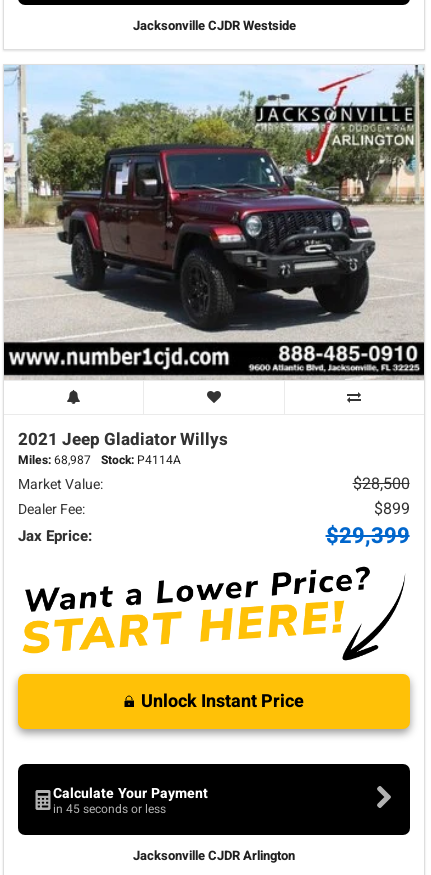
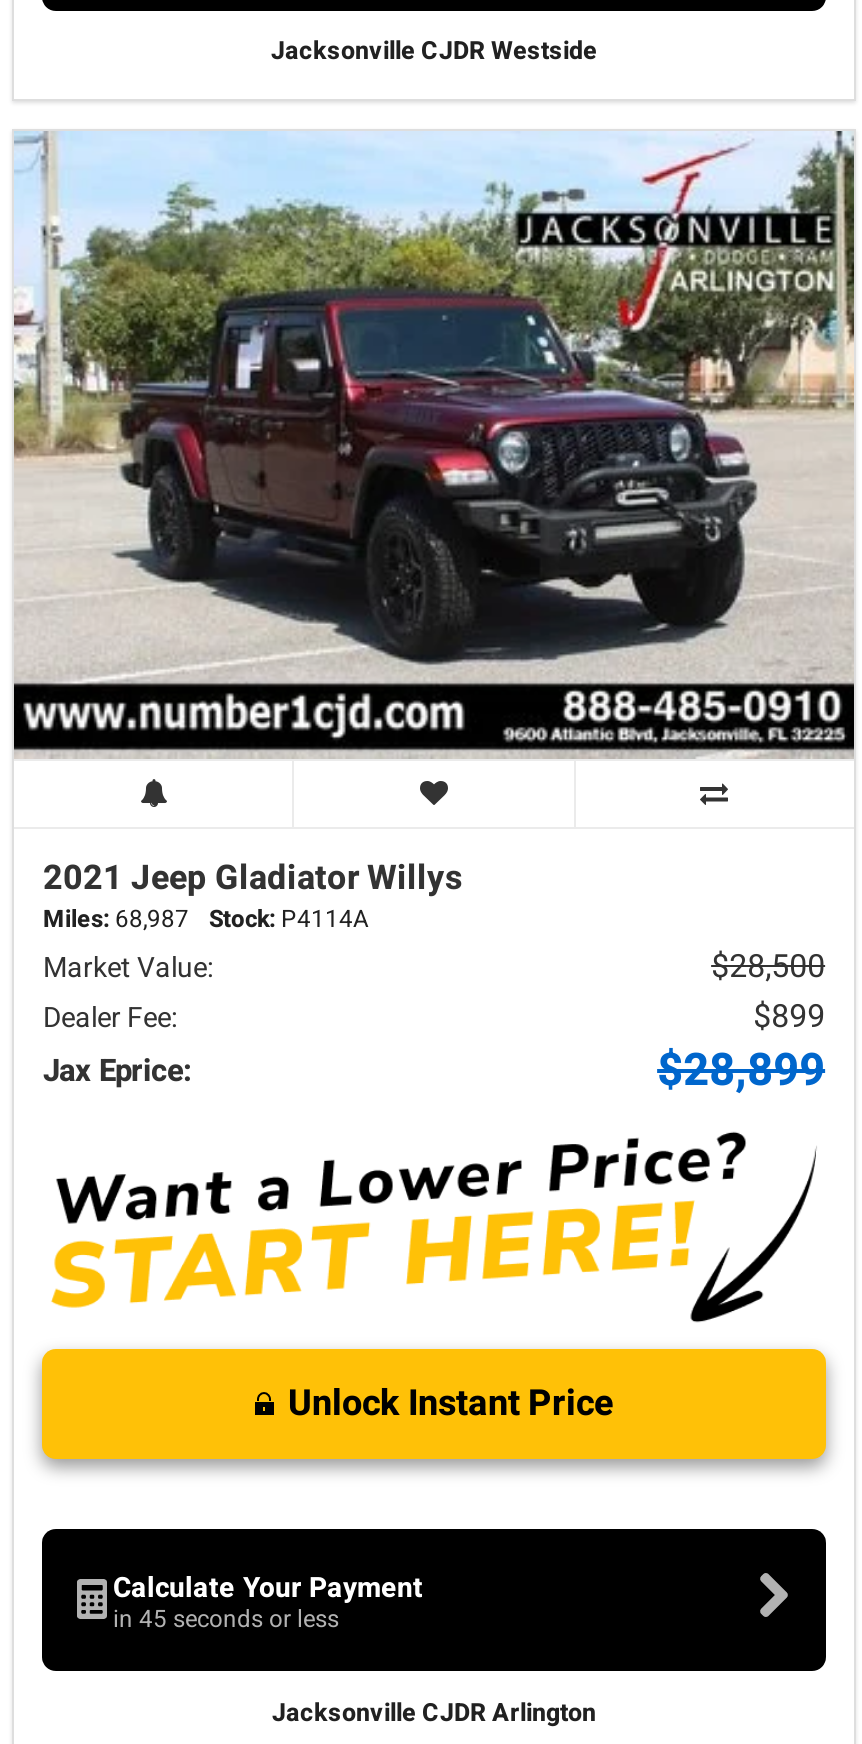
- $29,399
+ $28,899
